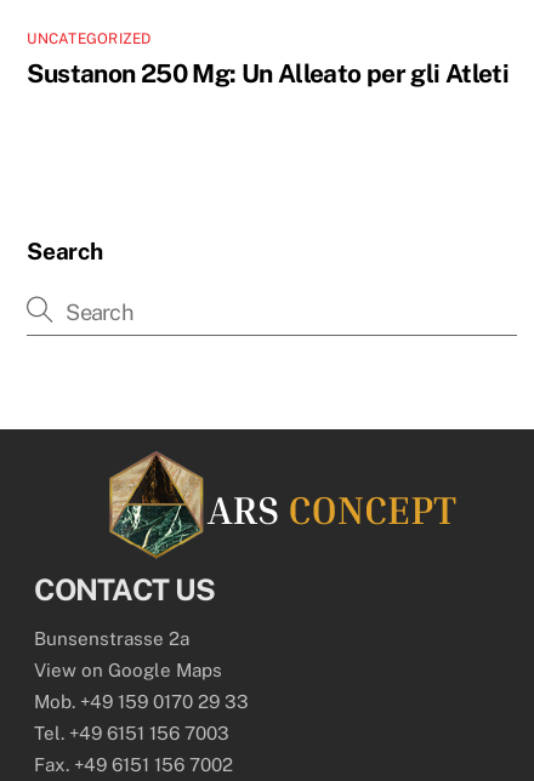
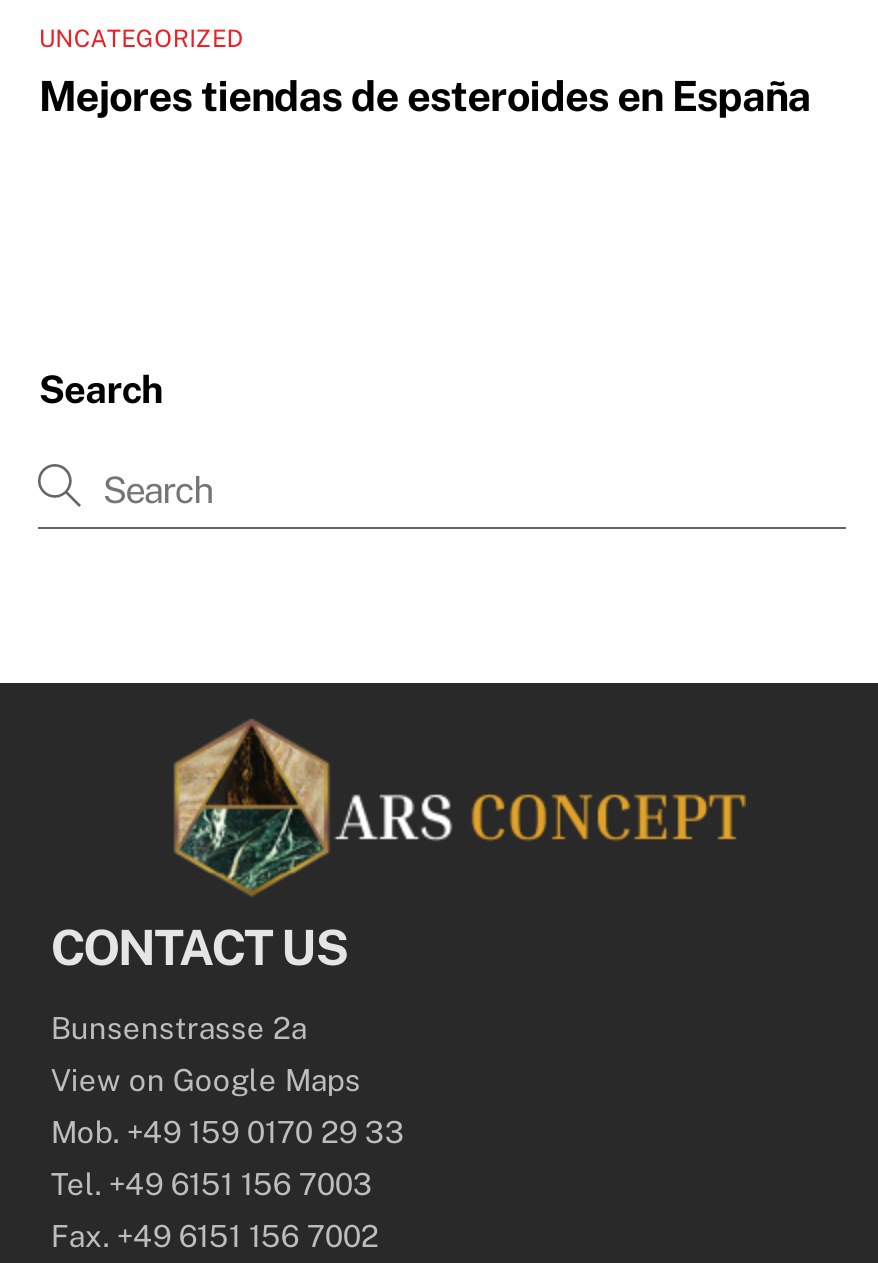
- Sustanon 250 Mg: Un Alleato per gli Atleti
+ Mejores tiendas de esteroides en España
